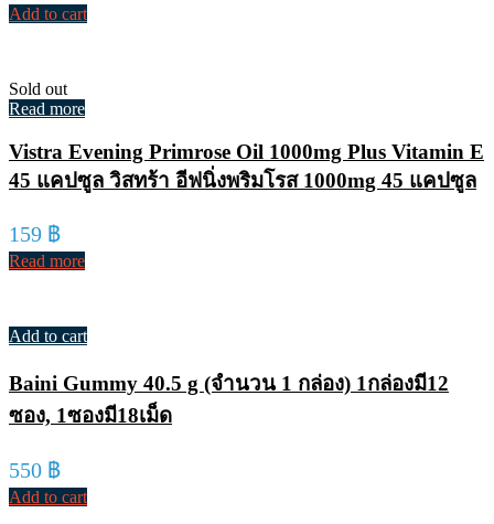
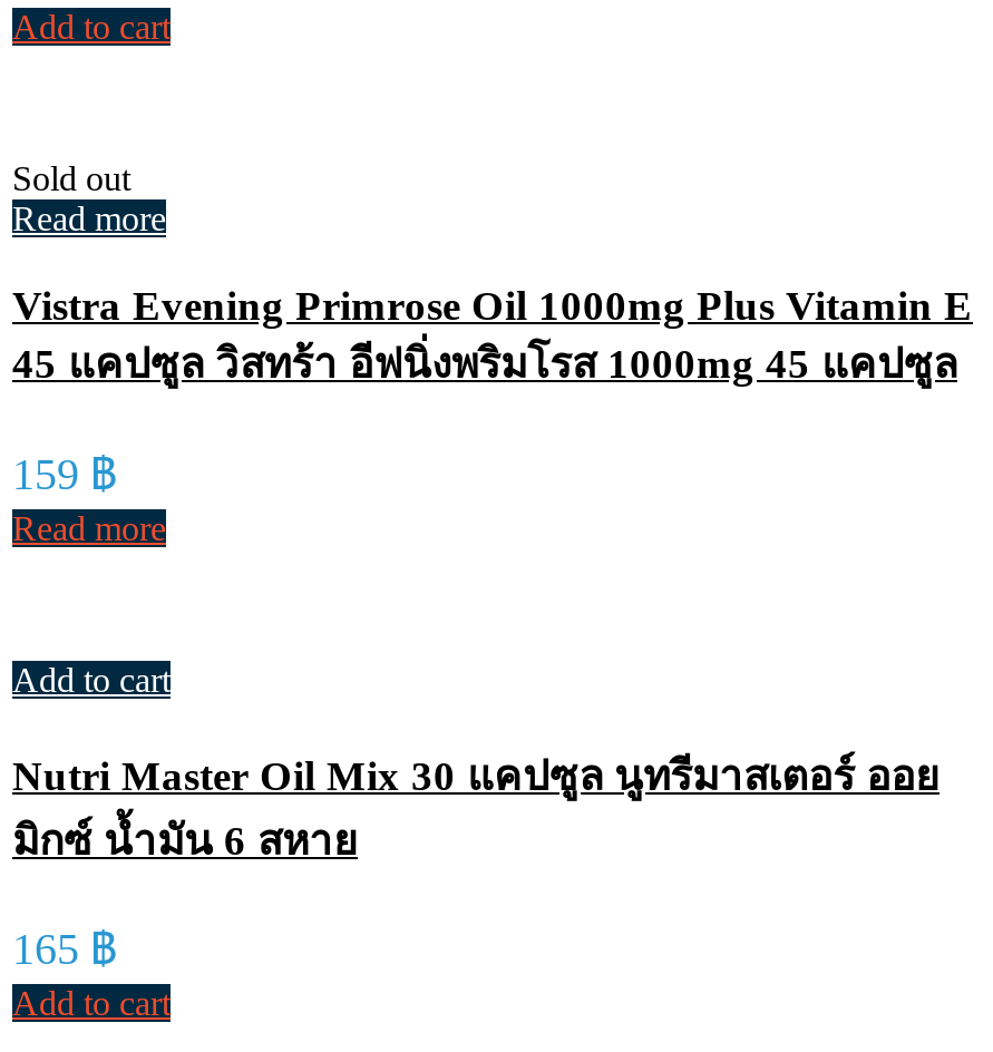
- Baini Gummy 40.5 g (จำนวน 1 กล่อง) 1กล่องมี12
- ซอง, 1ซองมี18เม็ด
+ Nutri Master Oil Mix 30 แคปซูล นูทรีมาสเตอร์ ออย
+ มิกซ์ น้ำมัน 6 สหาย

- 550฿
+ 165฿
